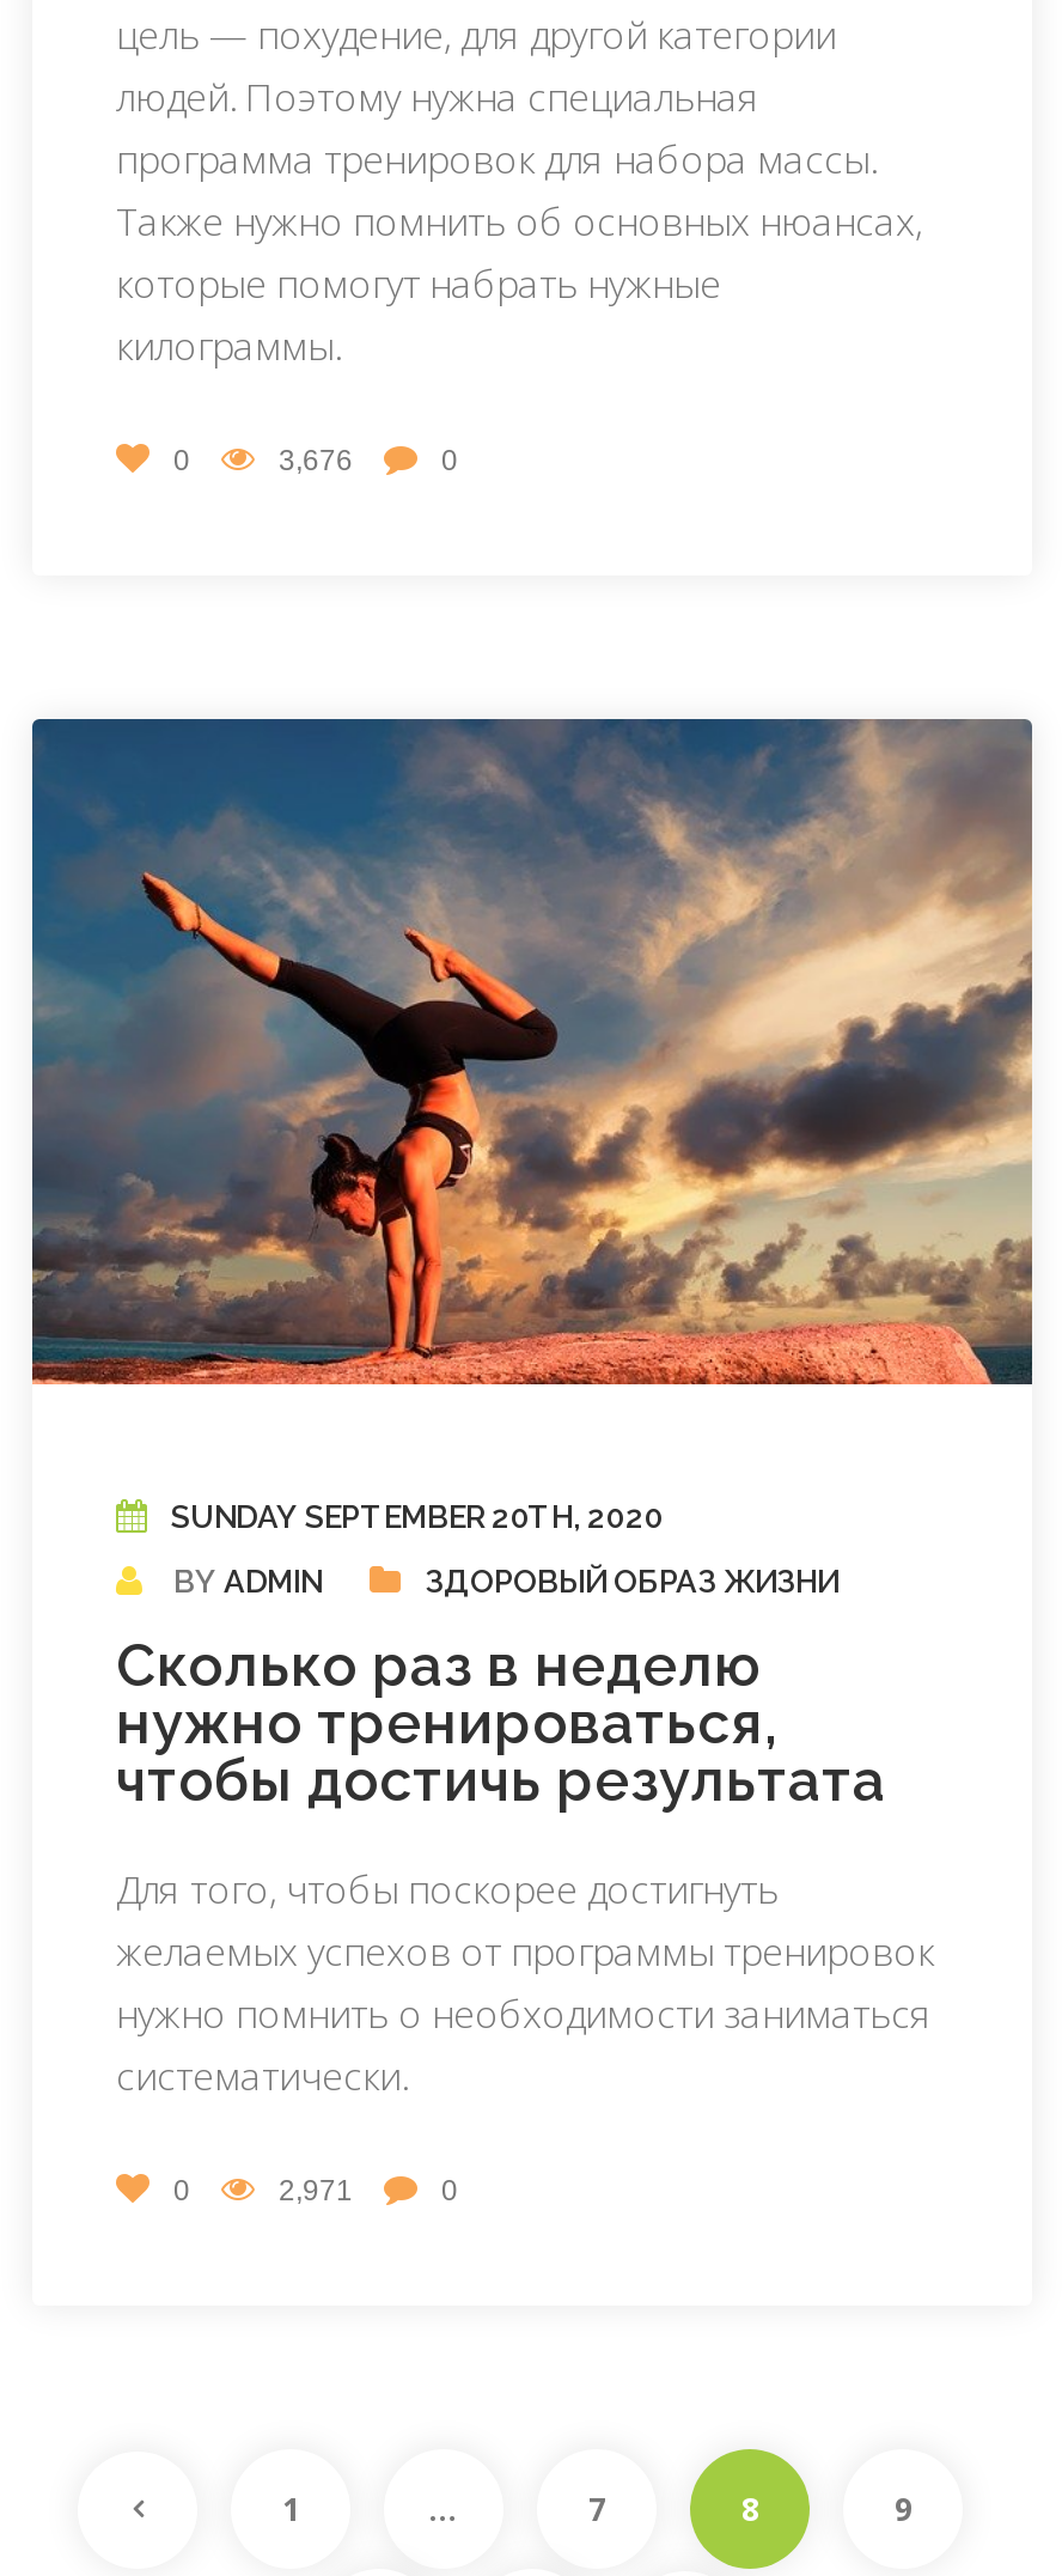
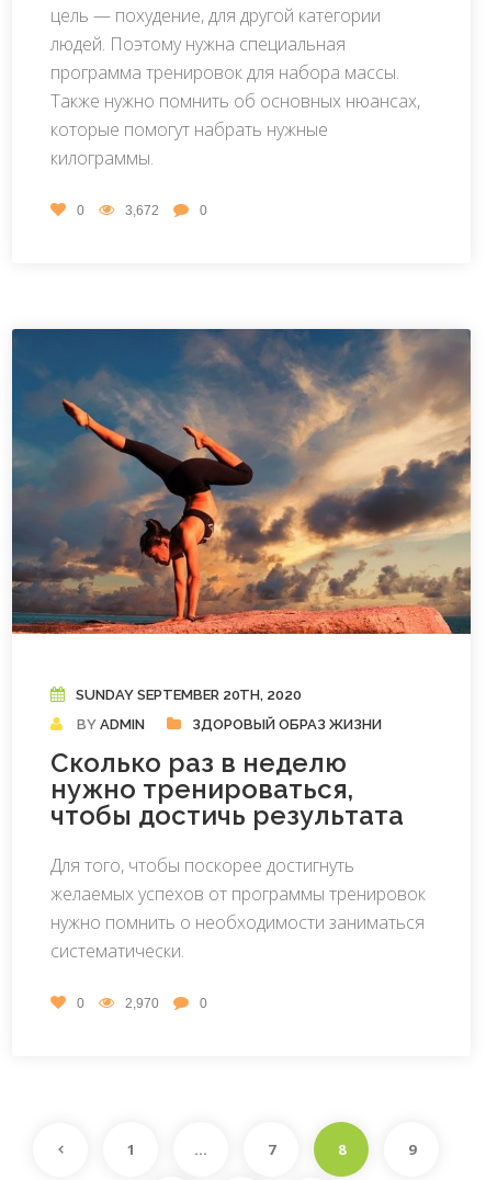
- 3,676
+ 3,672

- 2,971
+ 2,970
